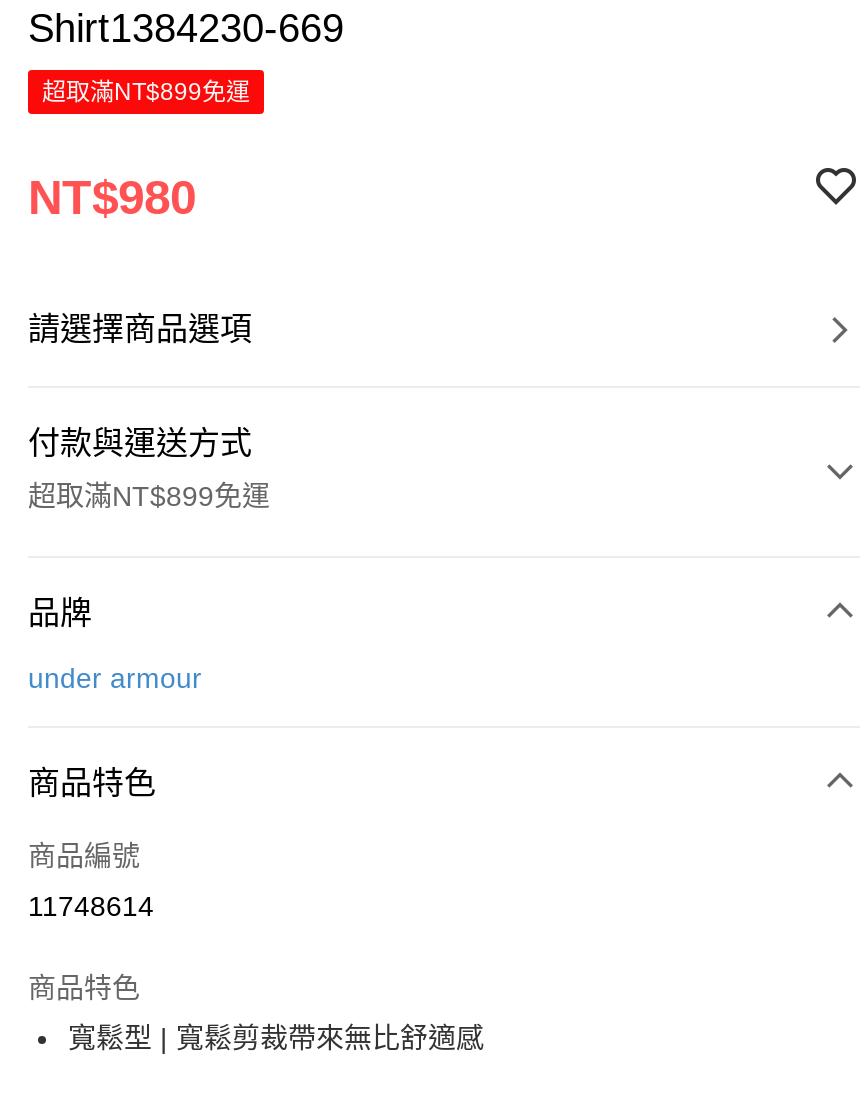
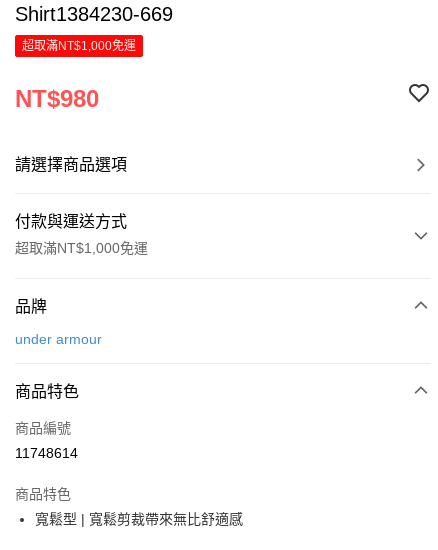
- 超取滿NT$899免運
+ 超取滿NT$1,000免運

- 超取滿NT$899免運
+ 超取滿NT$1,000免運
